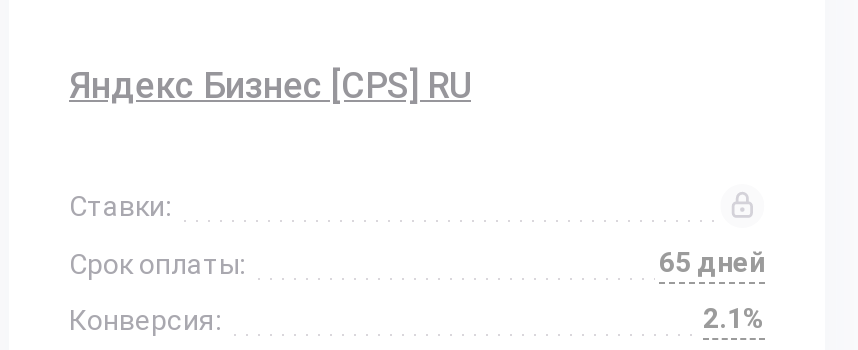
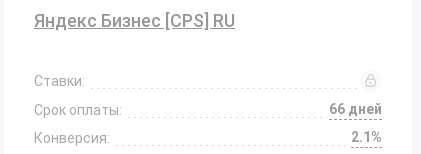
- 65 дней
+ 66 дней
